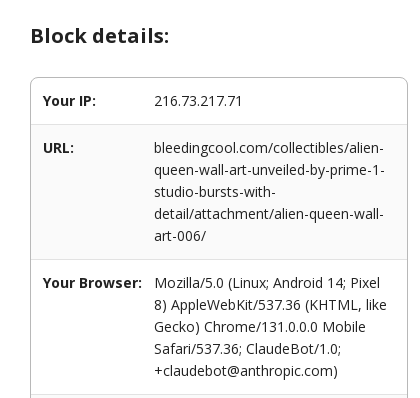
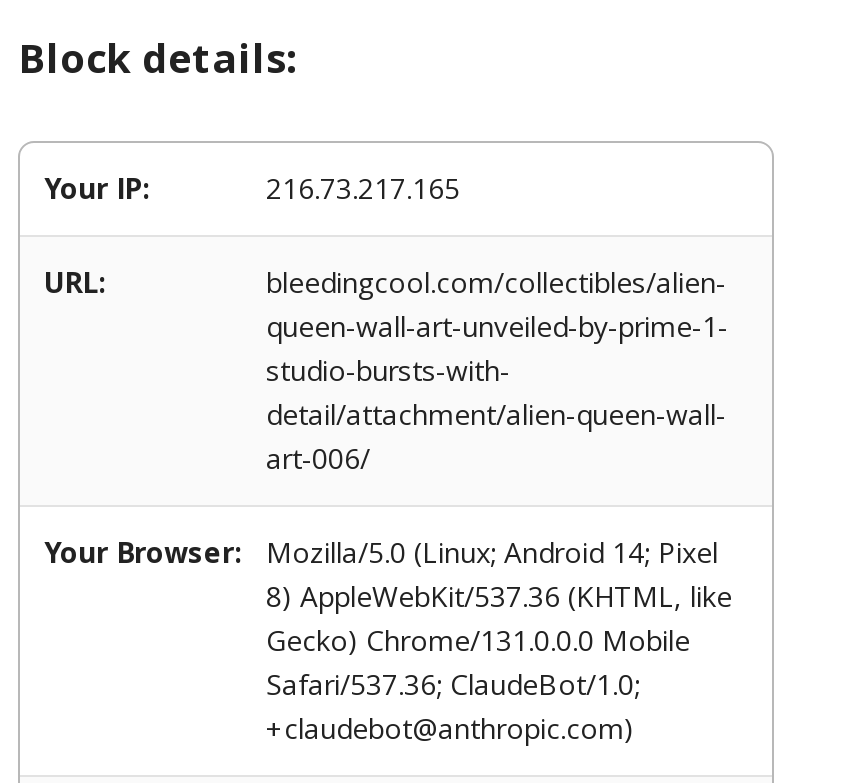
- 216.73.217.71
+ 216.73.217.165
